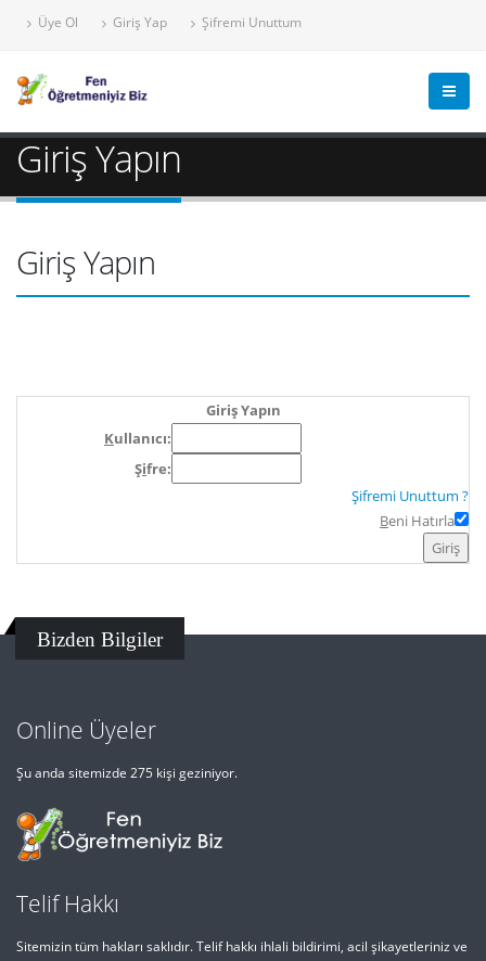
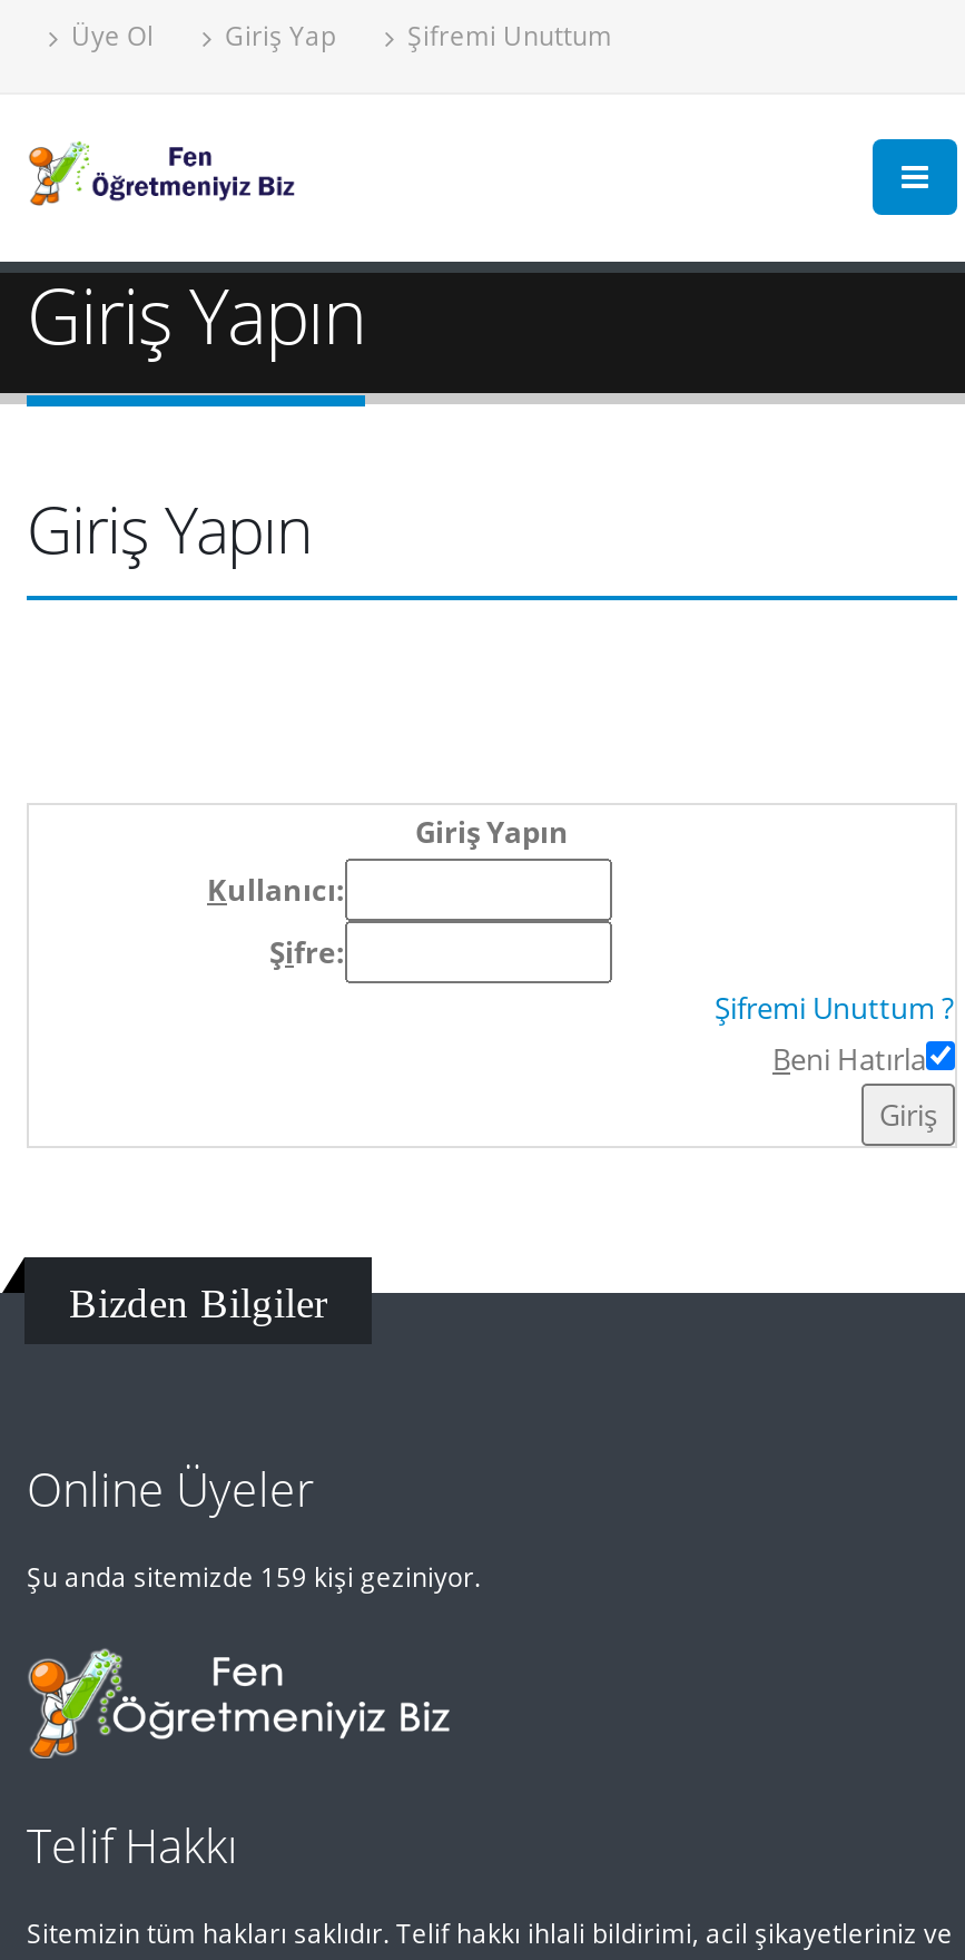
- Şu anda sitemizde 275 kişi geziniyor.
+ Şu anda sitemizde 159 kişi geziniyor.
